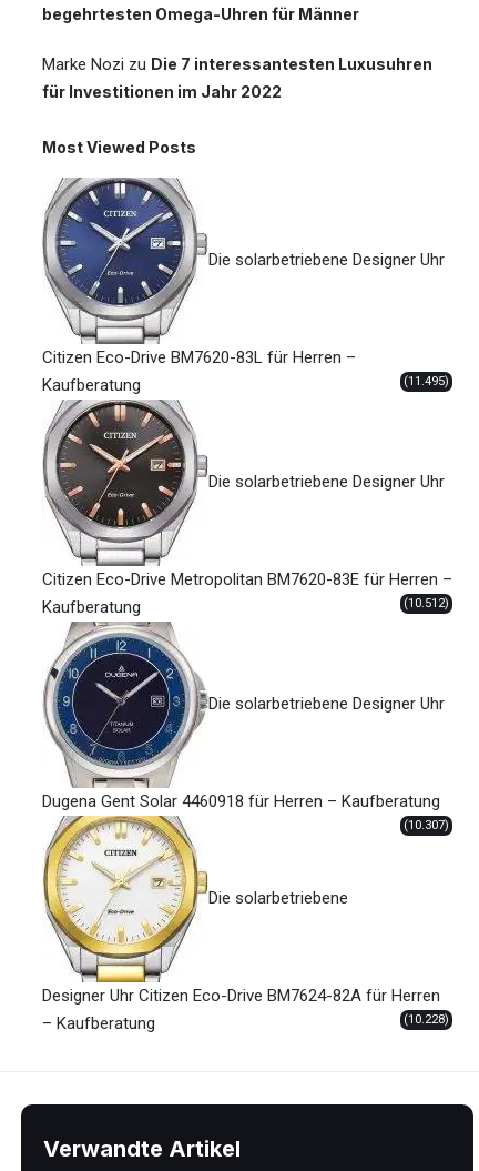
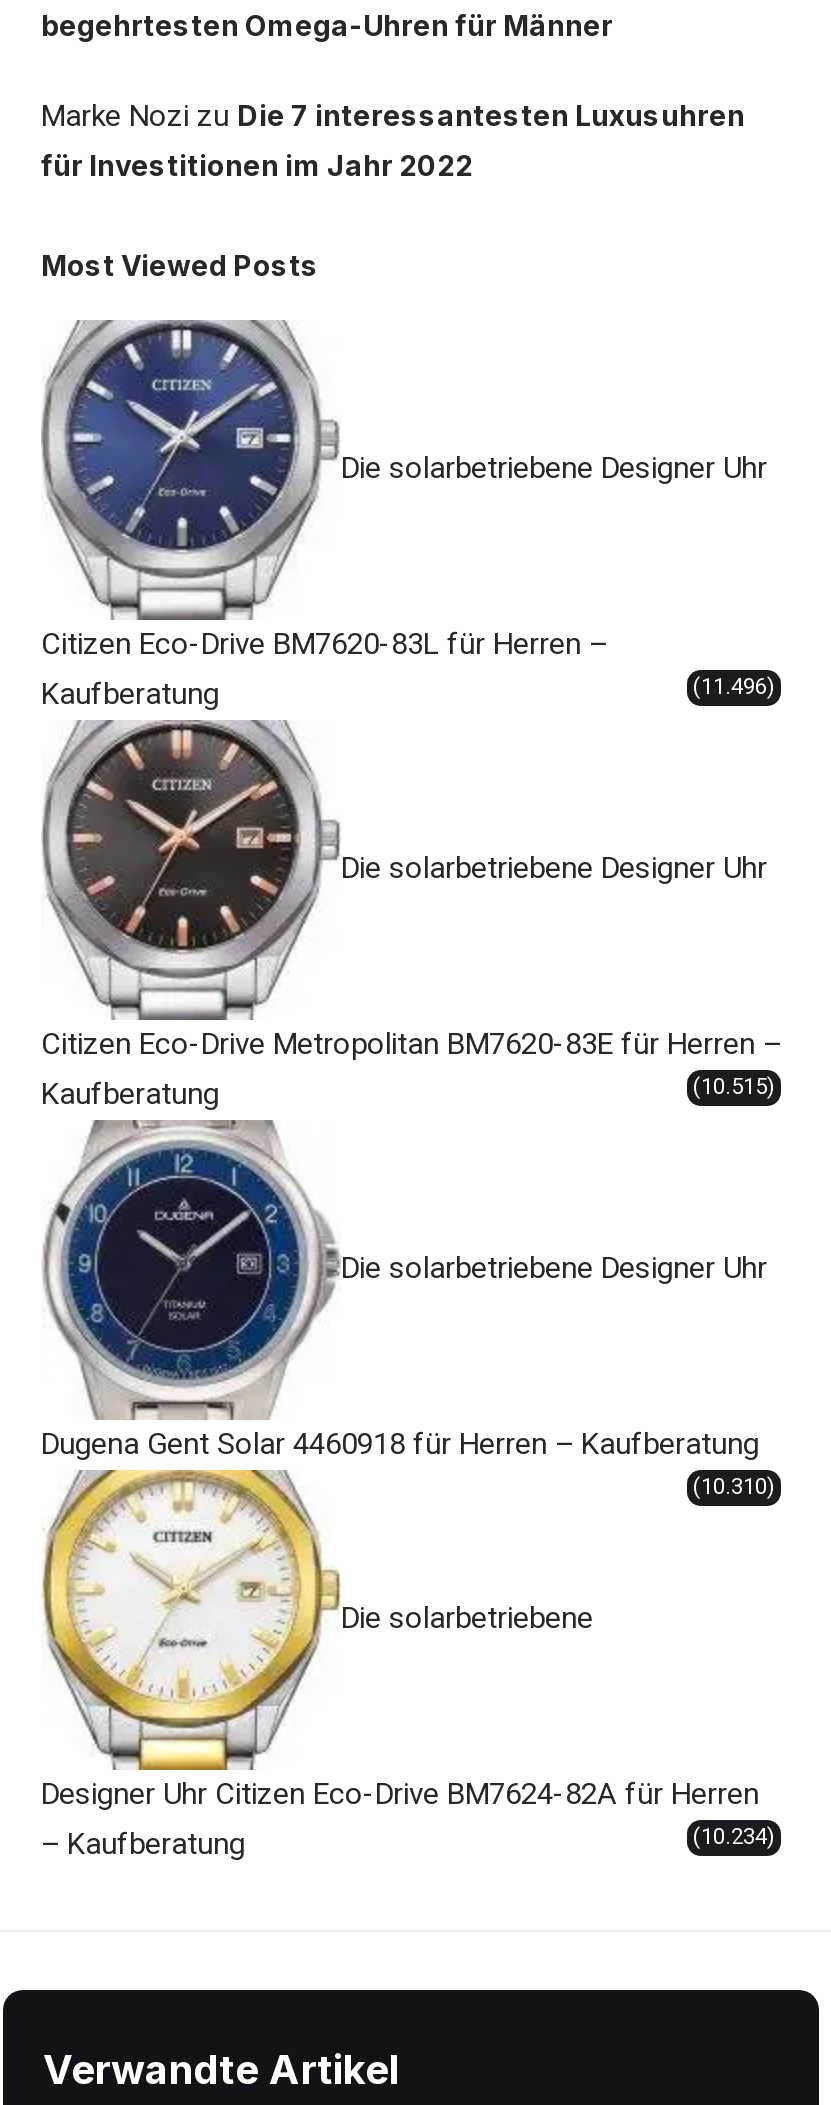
- (11.495)
+ (11.496)

- (10.512)
+ (10.515)

- (10.307)
+ (10.310)

- (10.228)
+ (10.234)
